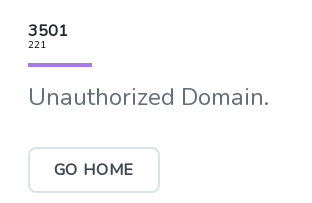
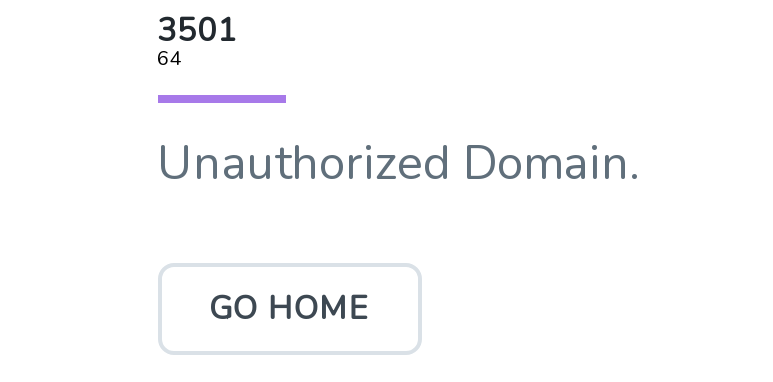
- 221
+ 64
